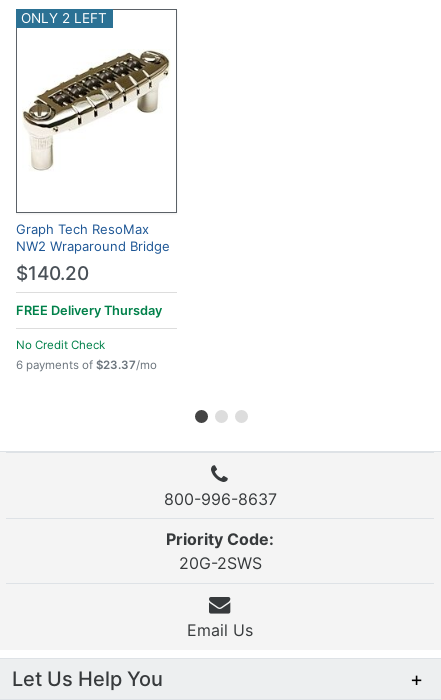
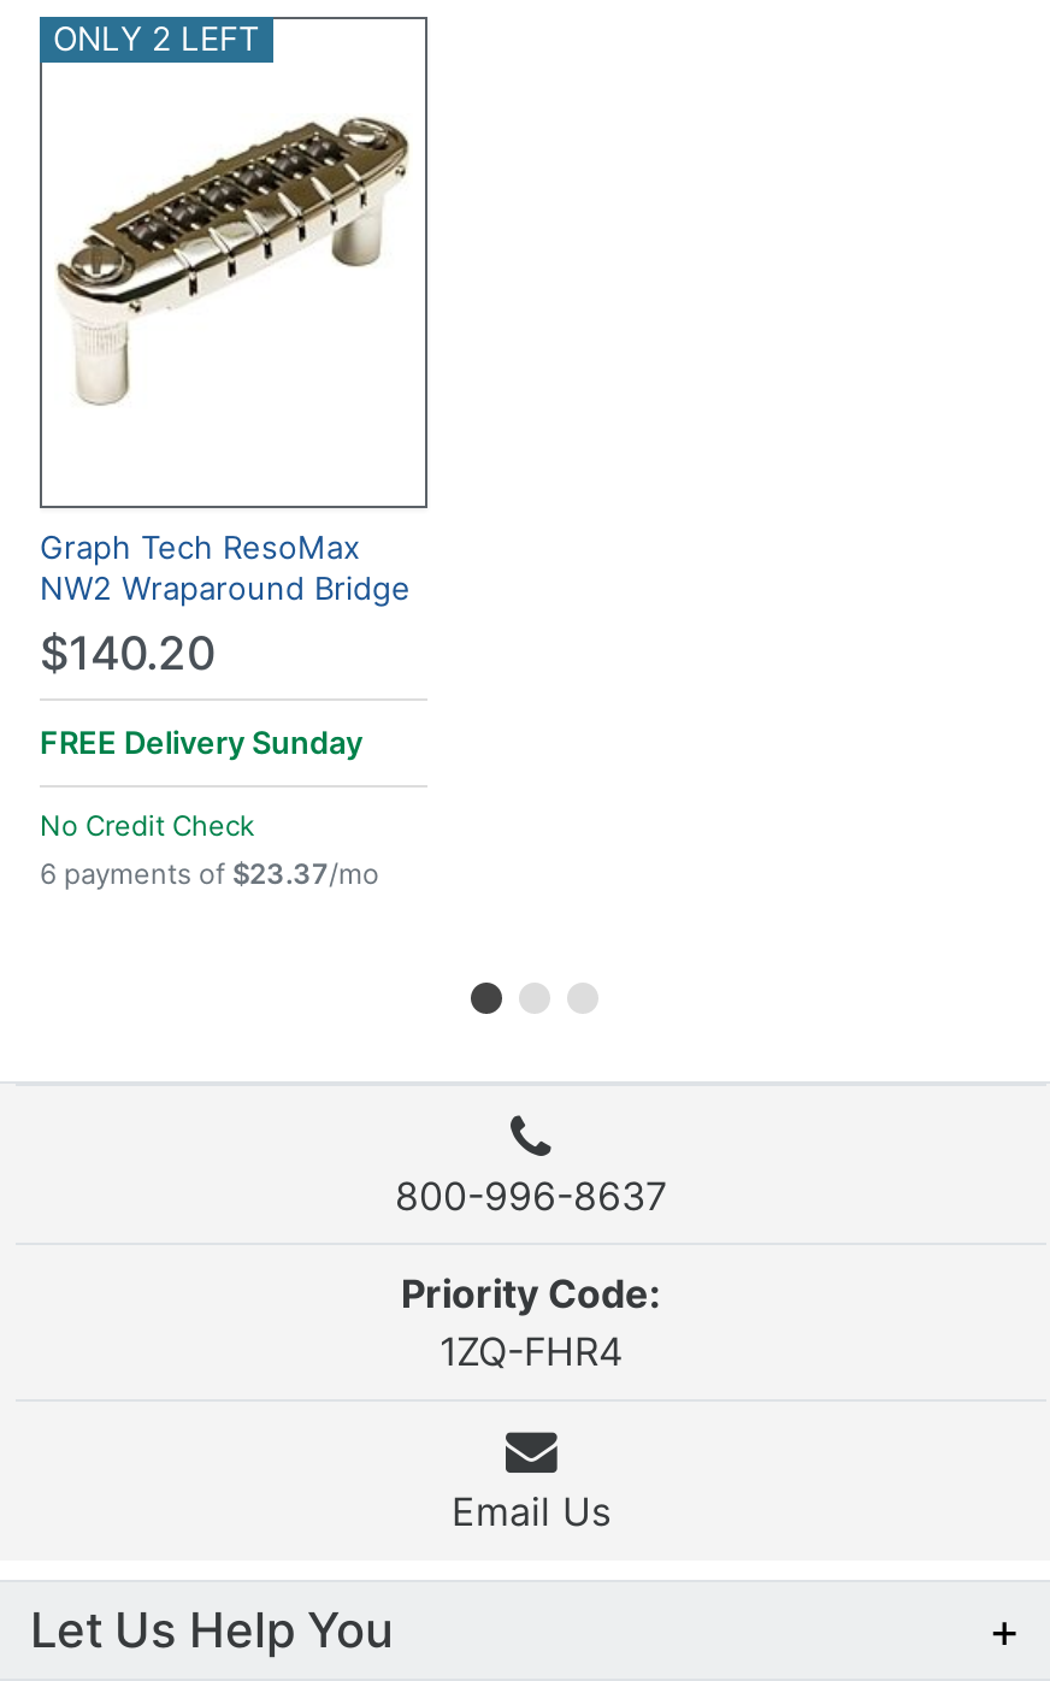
- FREE Delivery Thursday
+ FREE Delivery Sunday

- 20G-2SWS
+ 1ZQ-FHR4
